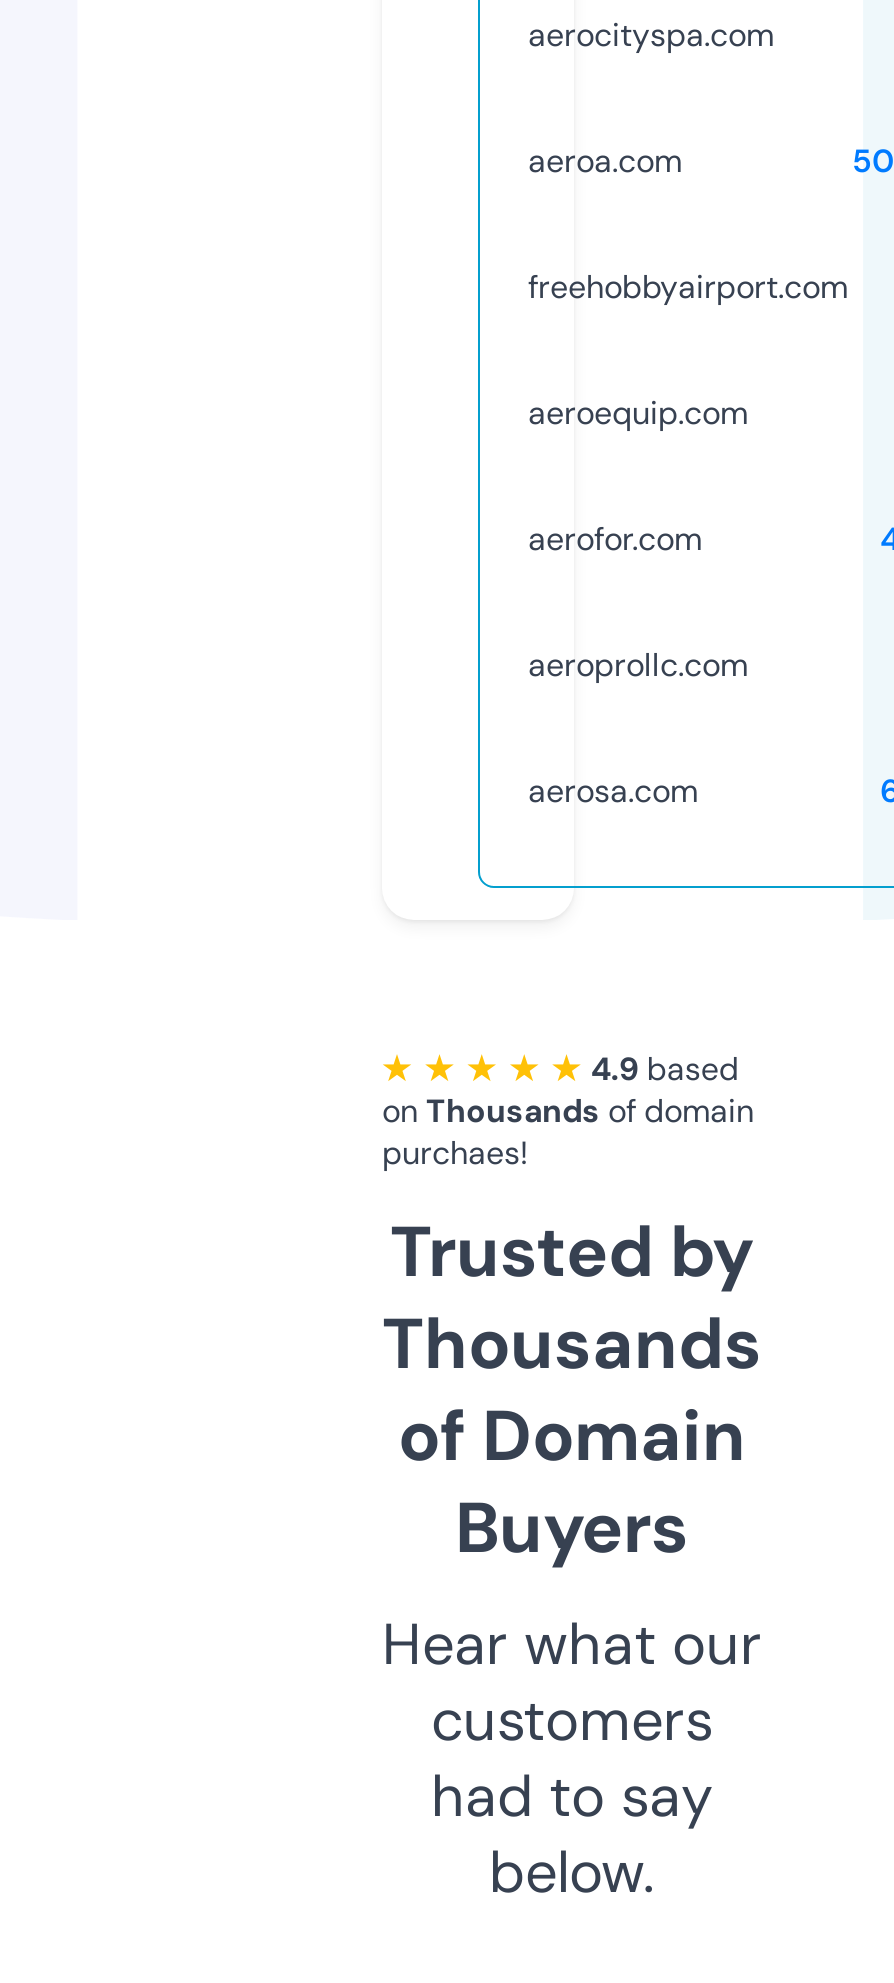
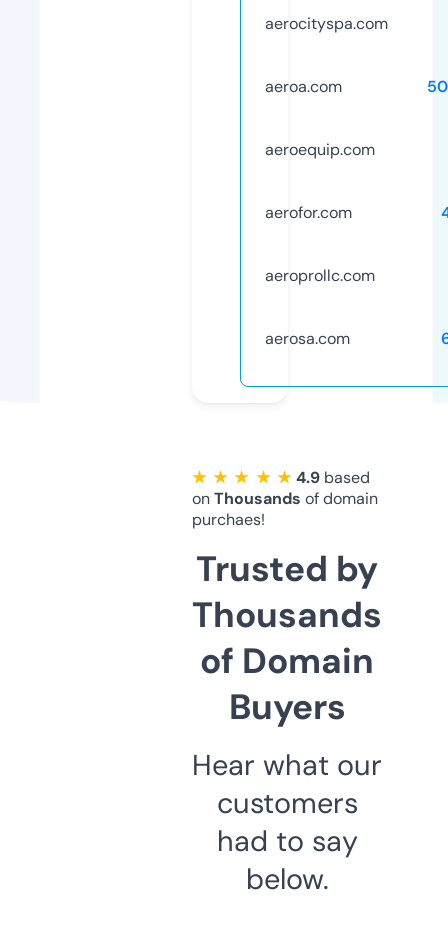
- freehobbyairport.com
